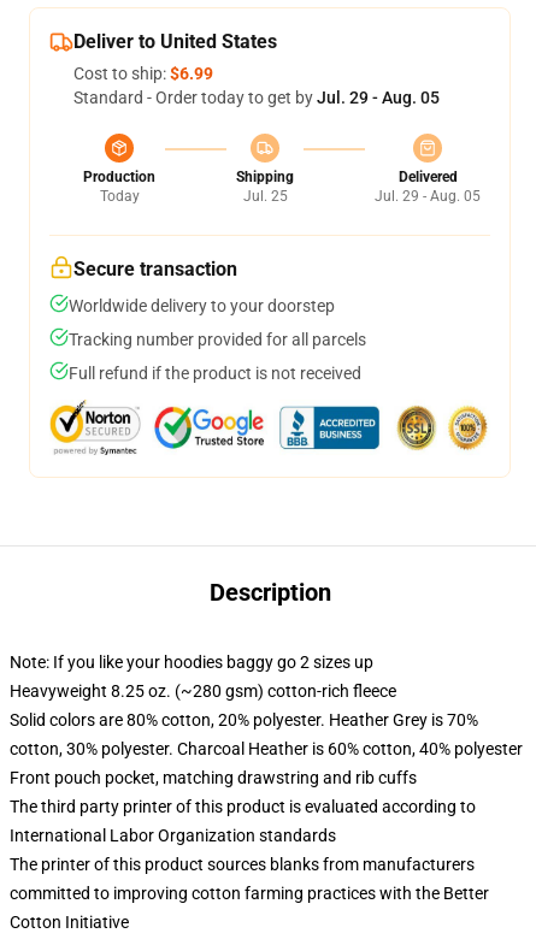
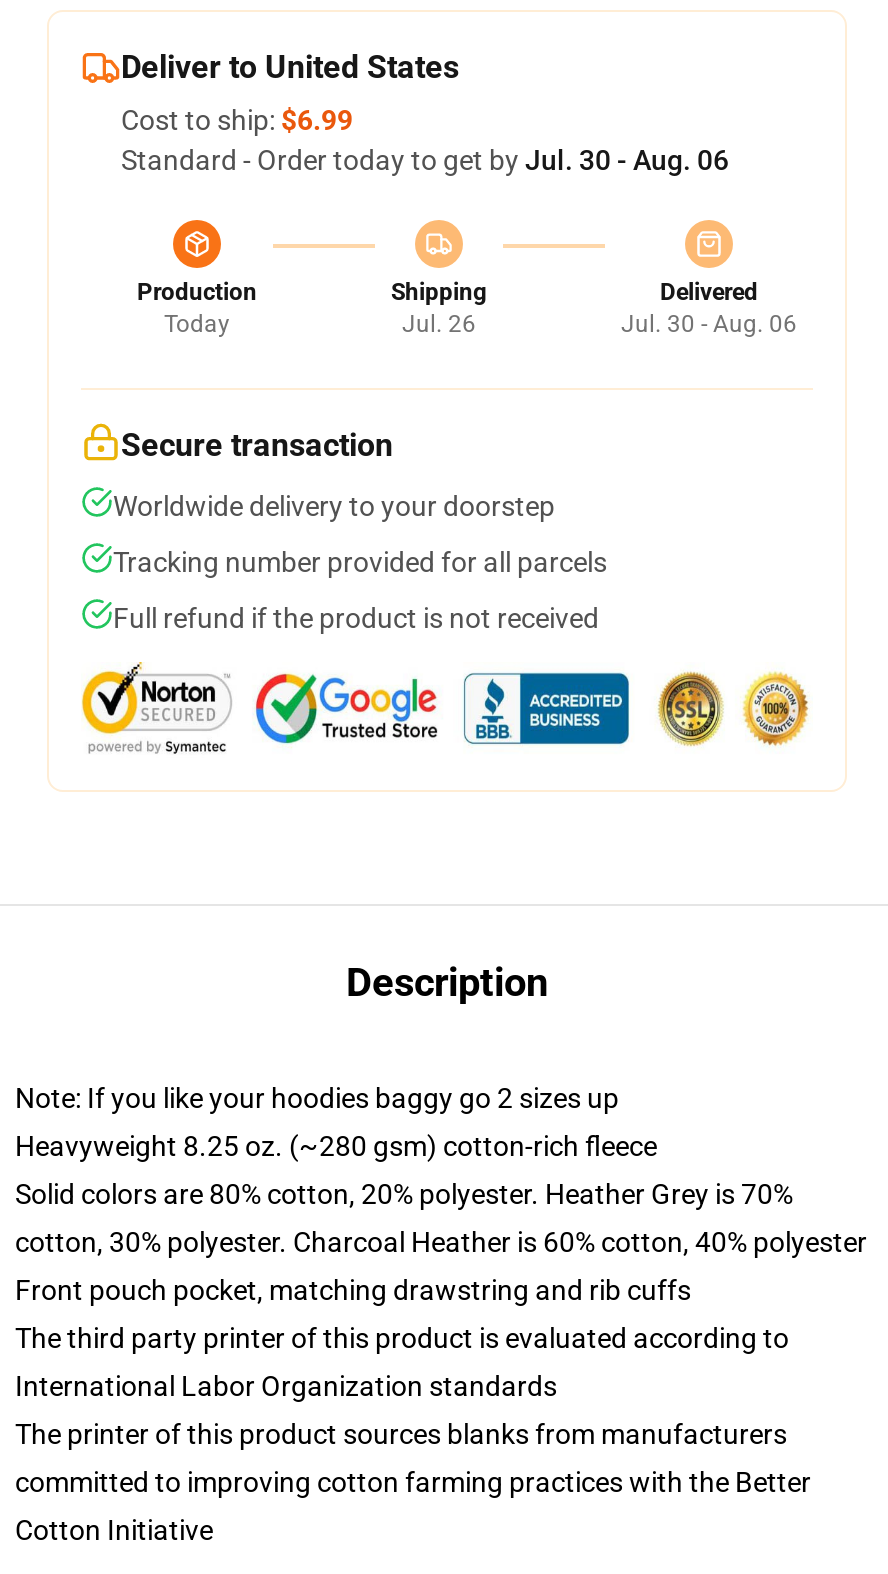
- Standard - Order today to get by Jul. 29 - Aug. 05
+ Standard - Order today to get by Jul. 30 - Aug. 06

- Jul. 25
+ Jul. 26

- Jul. 29 - Aug. 05
+ Jul. 30 - Aug. 06
